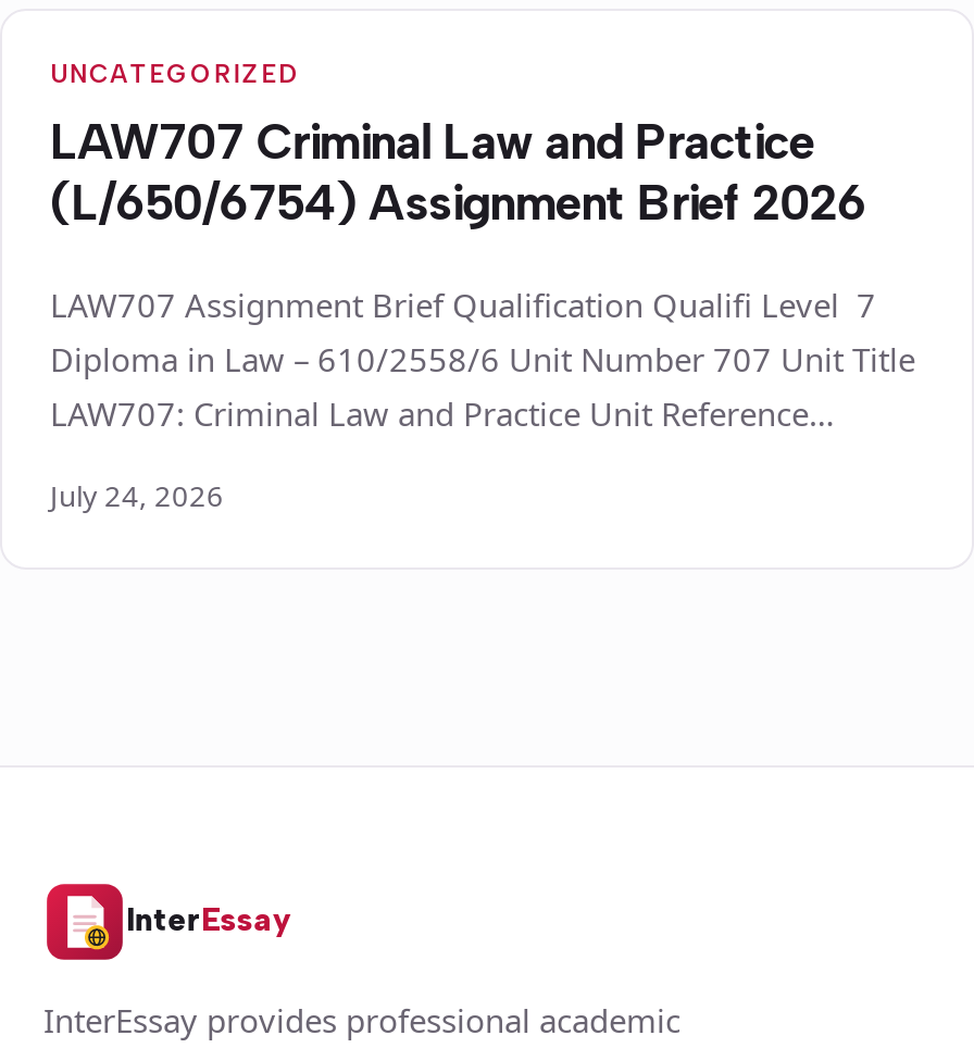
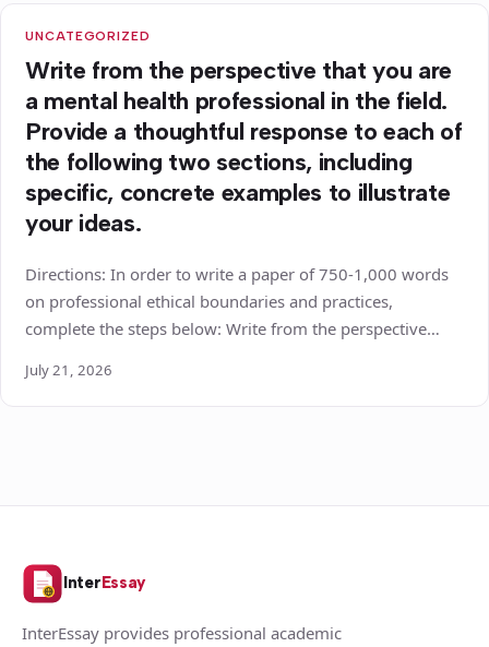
- LAW707 Criminal Law and Practice
- (L/650/6754) Assignment Brief 2026
+ Write from the perspective that you are
+ a mental health professional in the field.
+ Provide a thoughtful response to each of
+ the following two sections, including
+ specific, concrete examples to illustrate
+ your ideas.

- LAW707 Assignment Brief Qualification Qualifi Level 7
- Diploma in Law – 610/2558/6 Unit Number 707 Unit Title
- LAW707: Criminal Law and Practice Unit Reference…
+ Directions: In order to write a paper of 750-1,000 words
+ on professional ethical boundaries and practices,
+ complete the steps below: Write from the perspective…

- July 24, 2026
+ July 21, 2026
